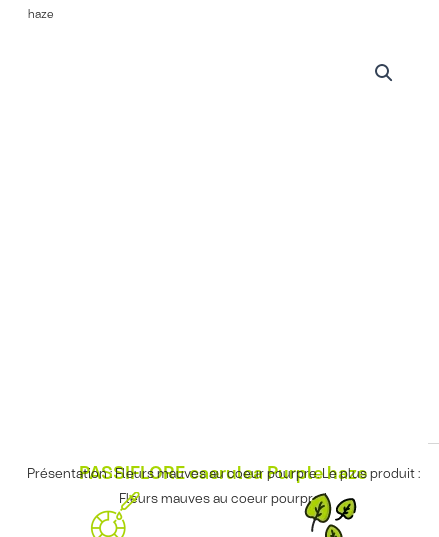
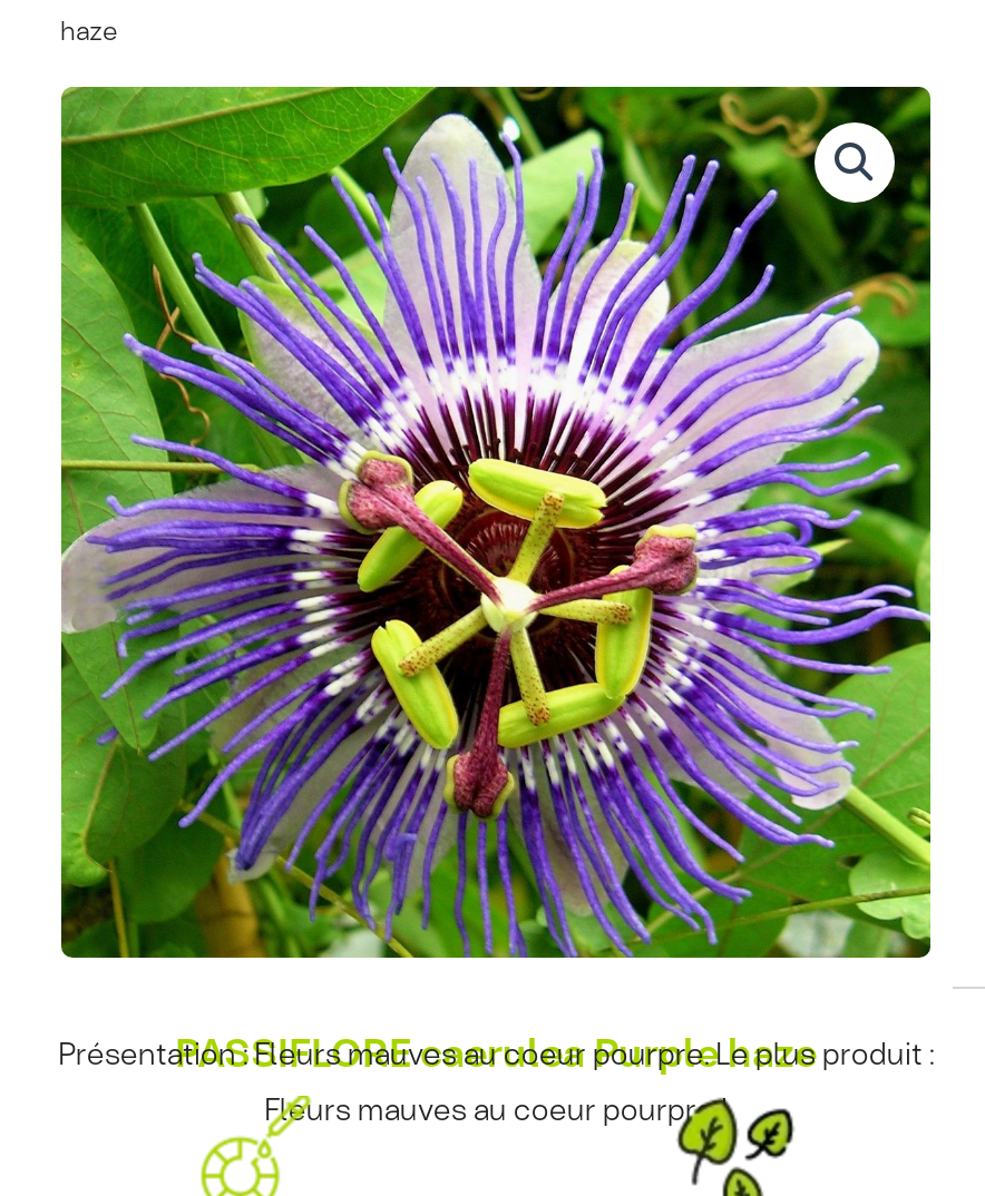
+ [image]
